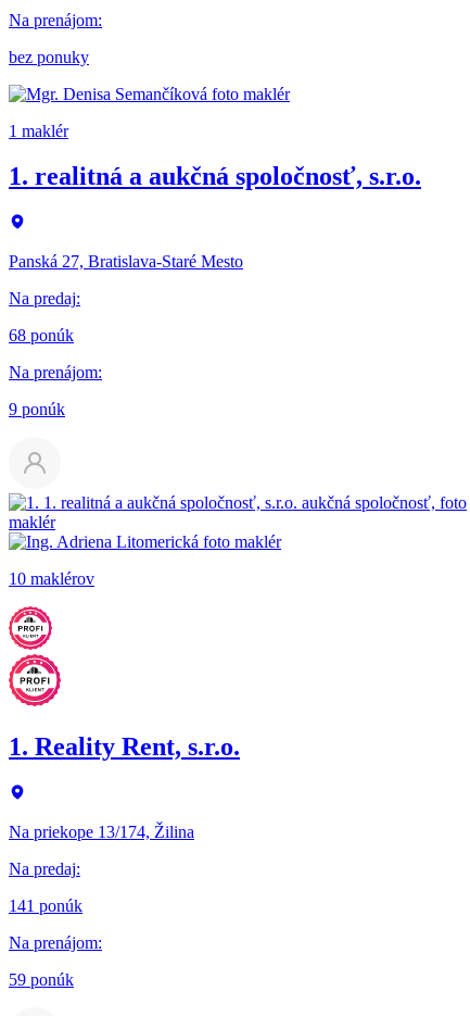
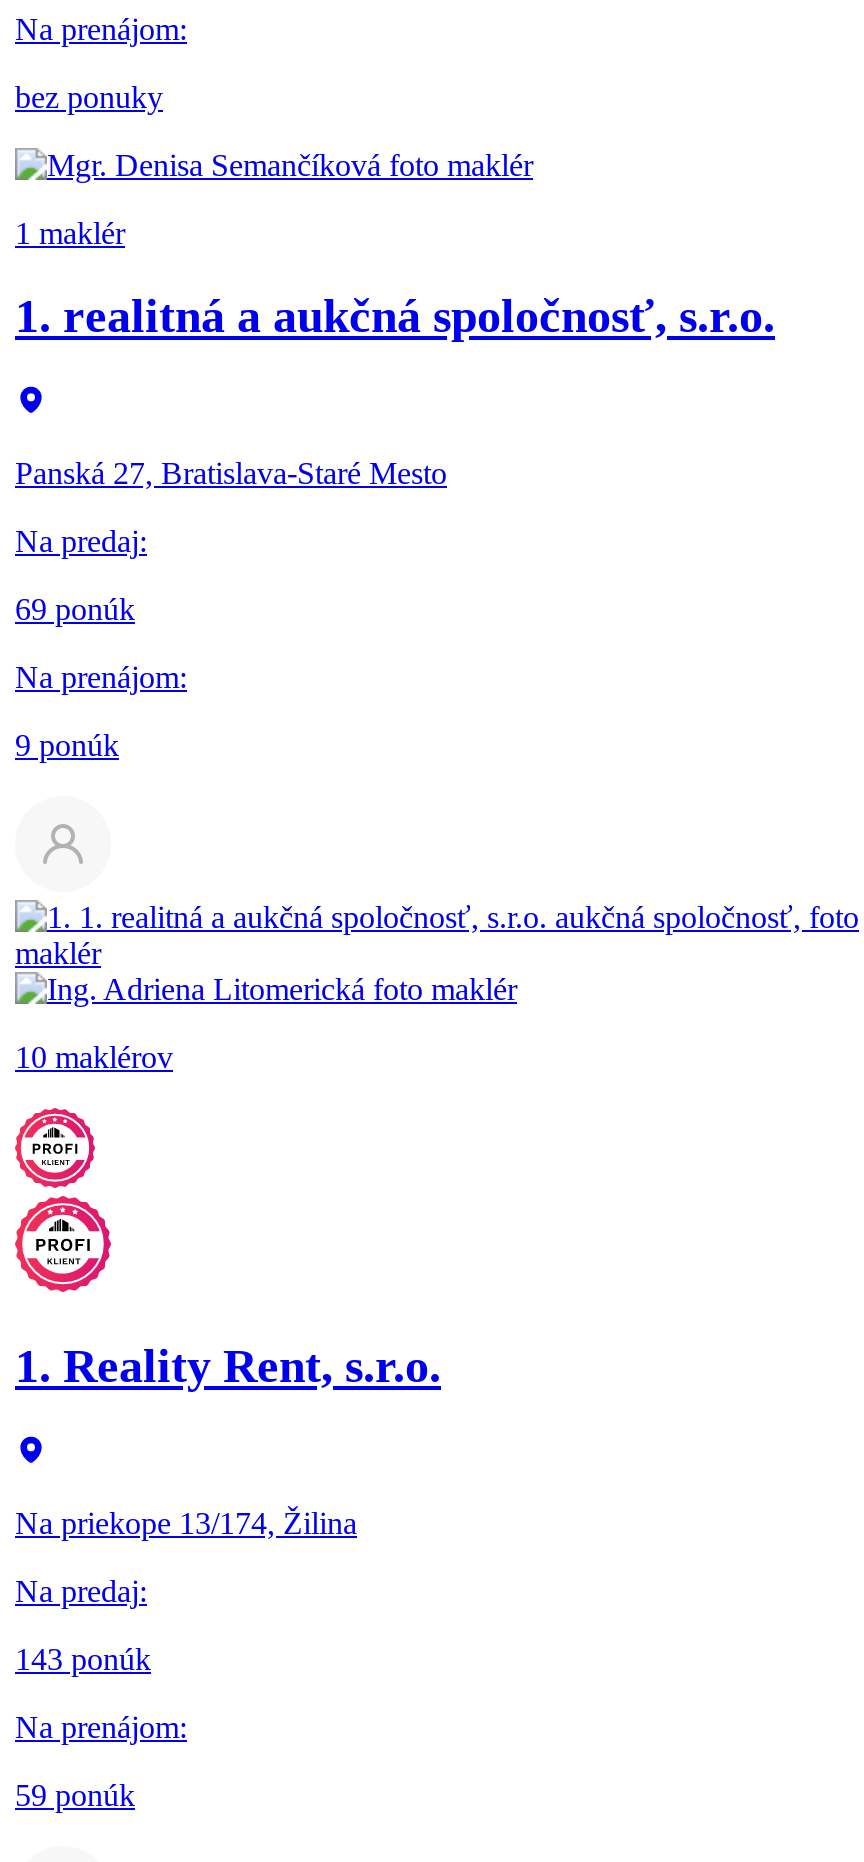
- 68 ponúk
+ 69 ponúk

- 141 ponúk
+ 143 ponúk
